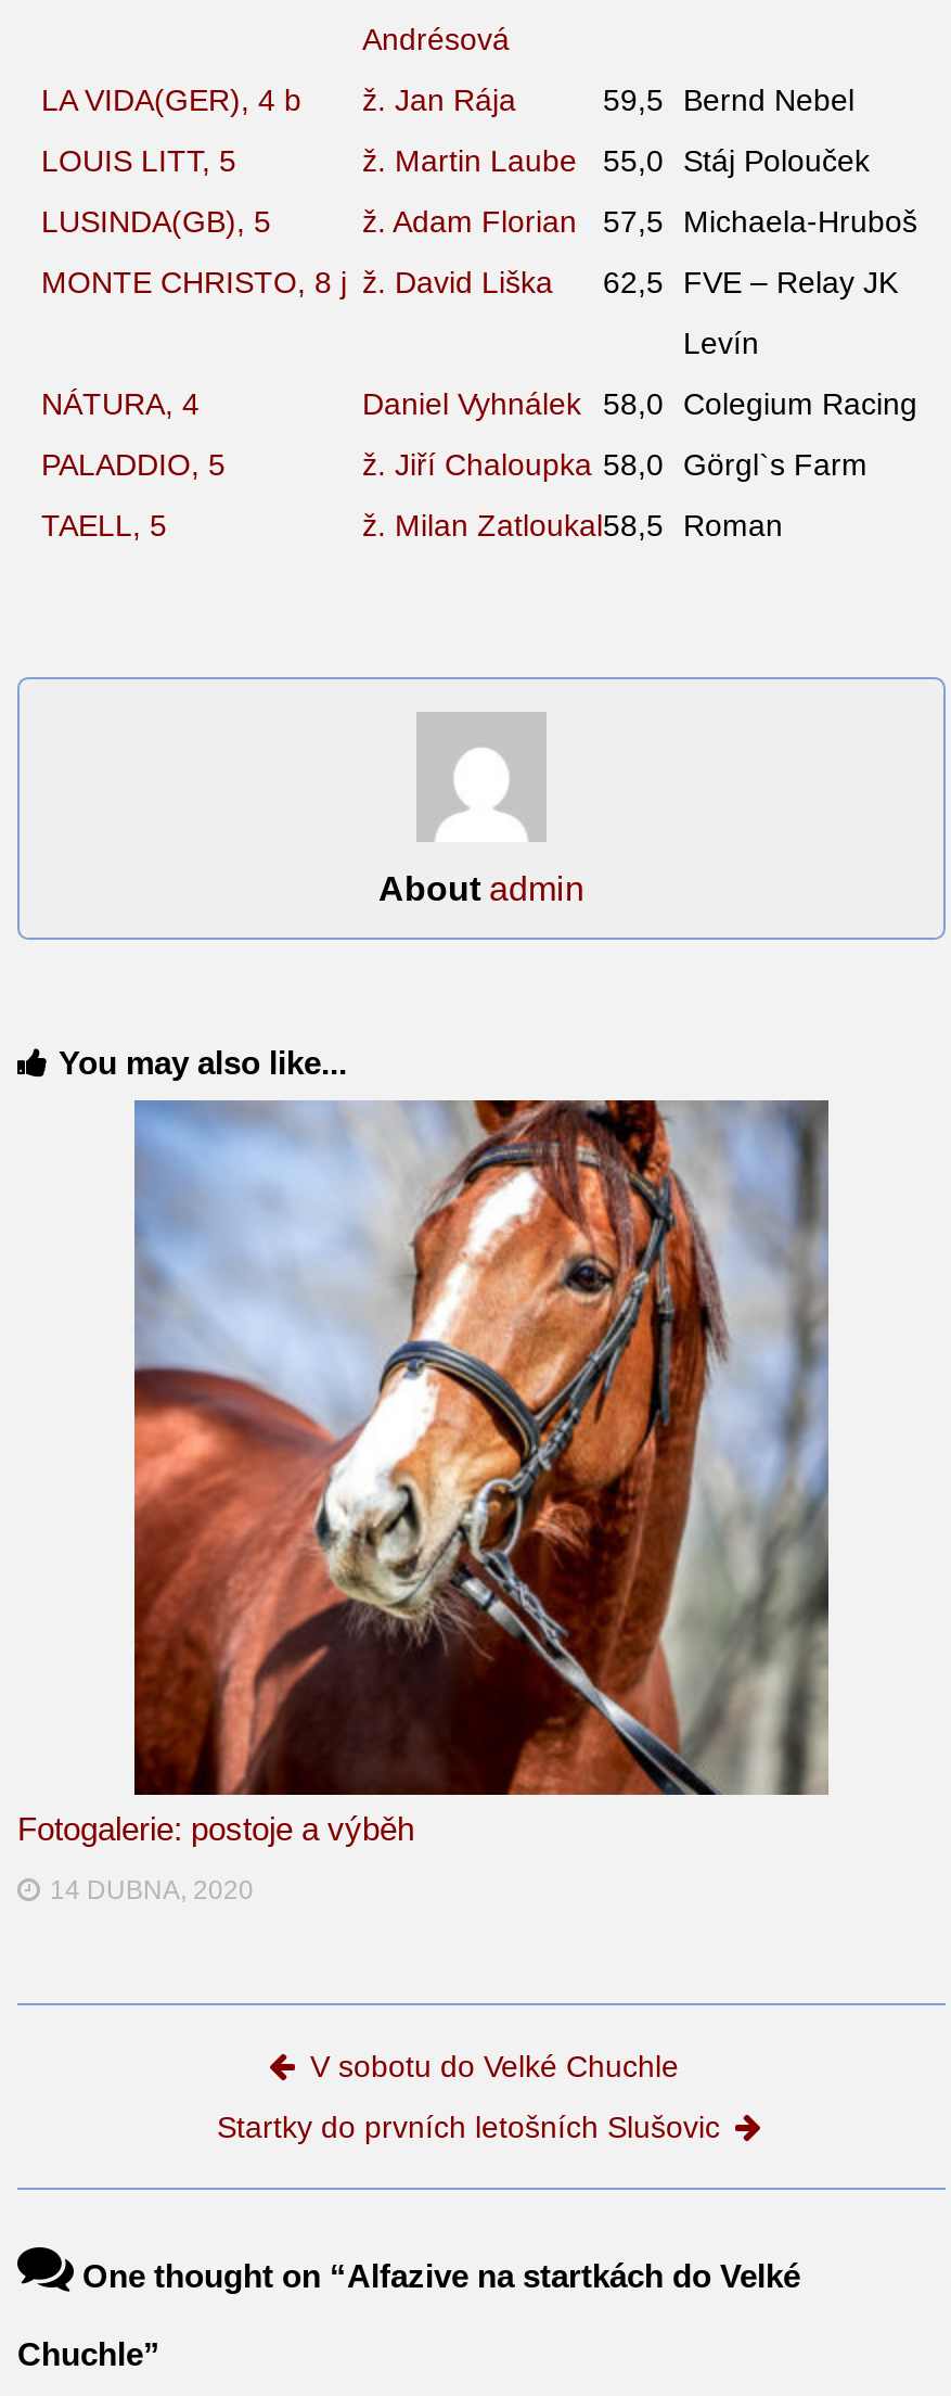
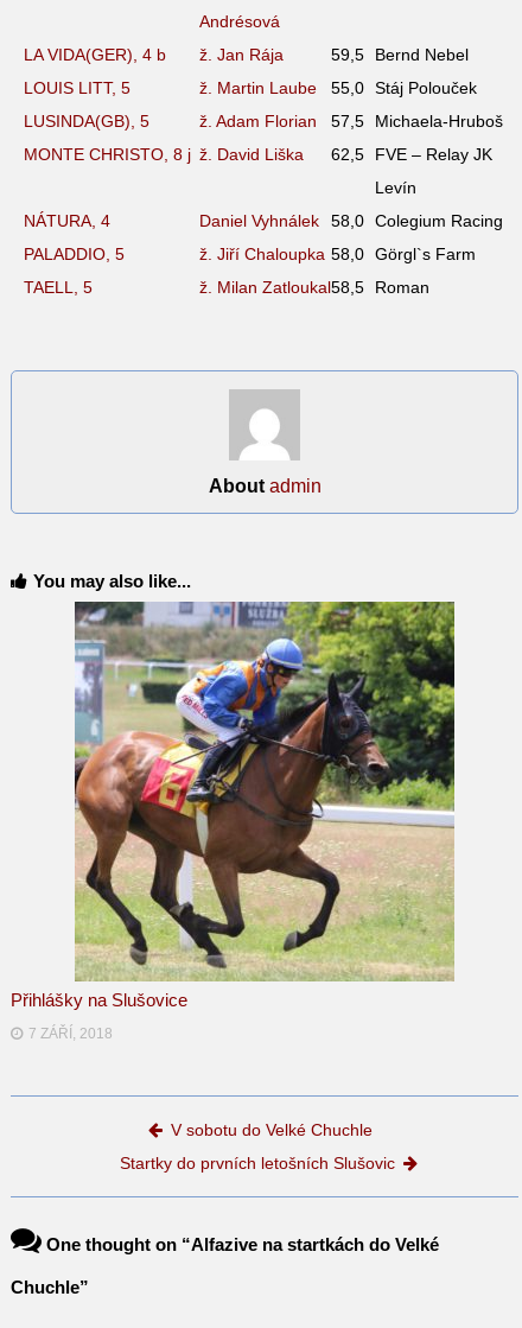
- [image]
- Fotogalerie: postoje a výběh
+ [image]
+ Přihlášky na Slušovice

- 14 DUBNA, 2020
+ 7 ZÁŘÍ, 2018
